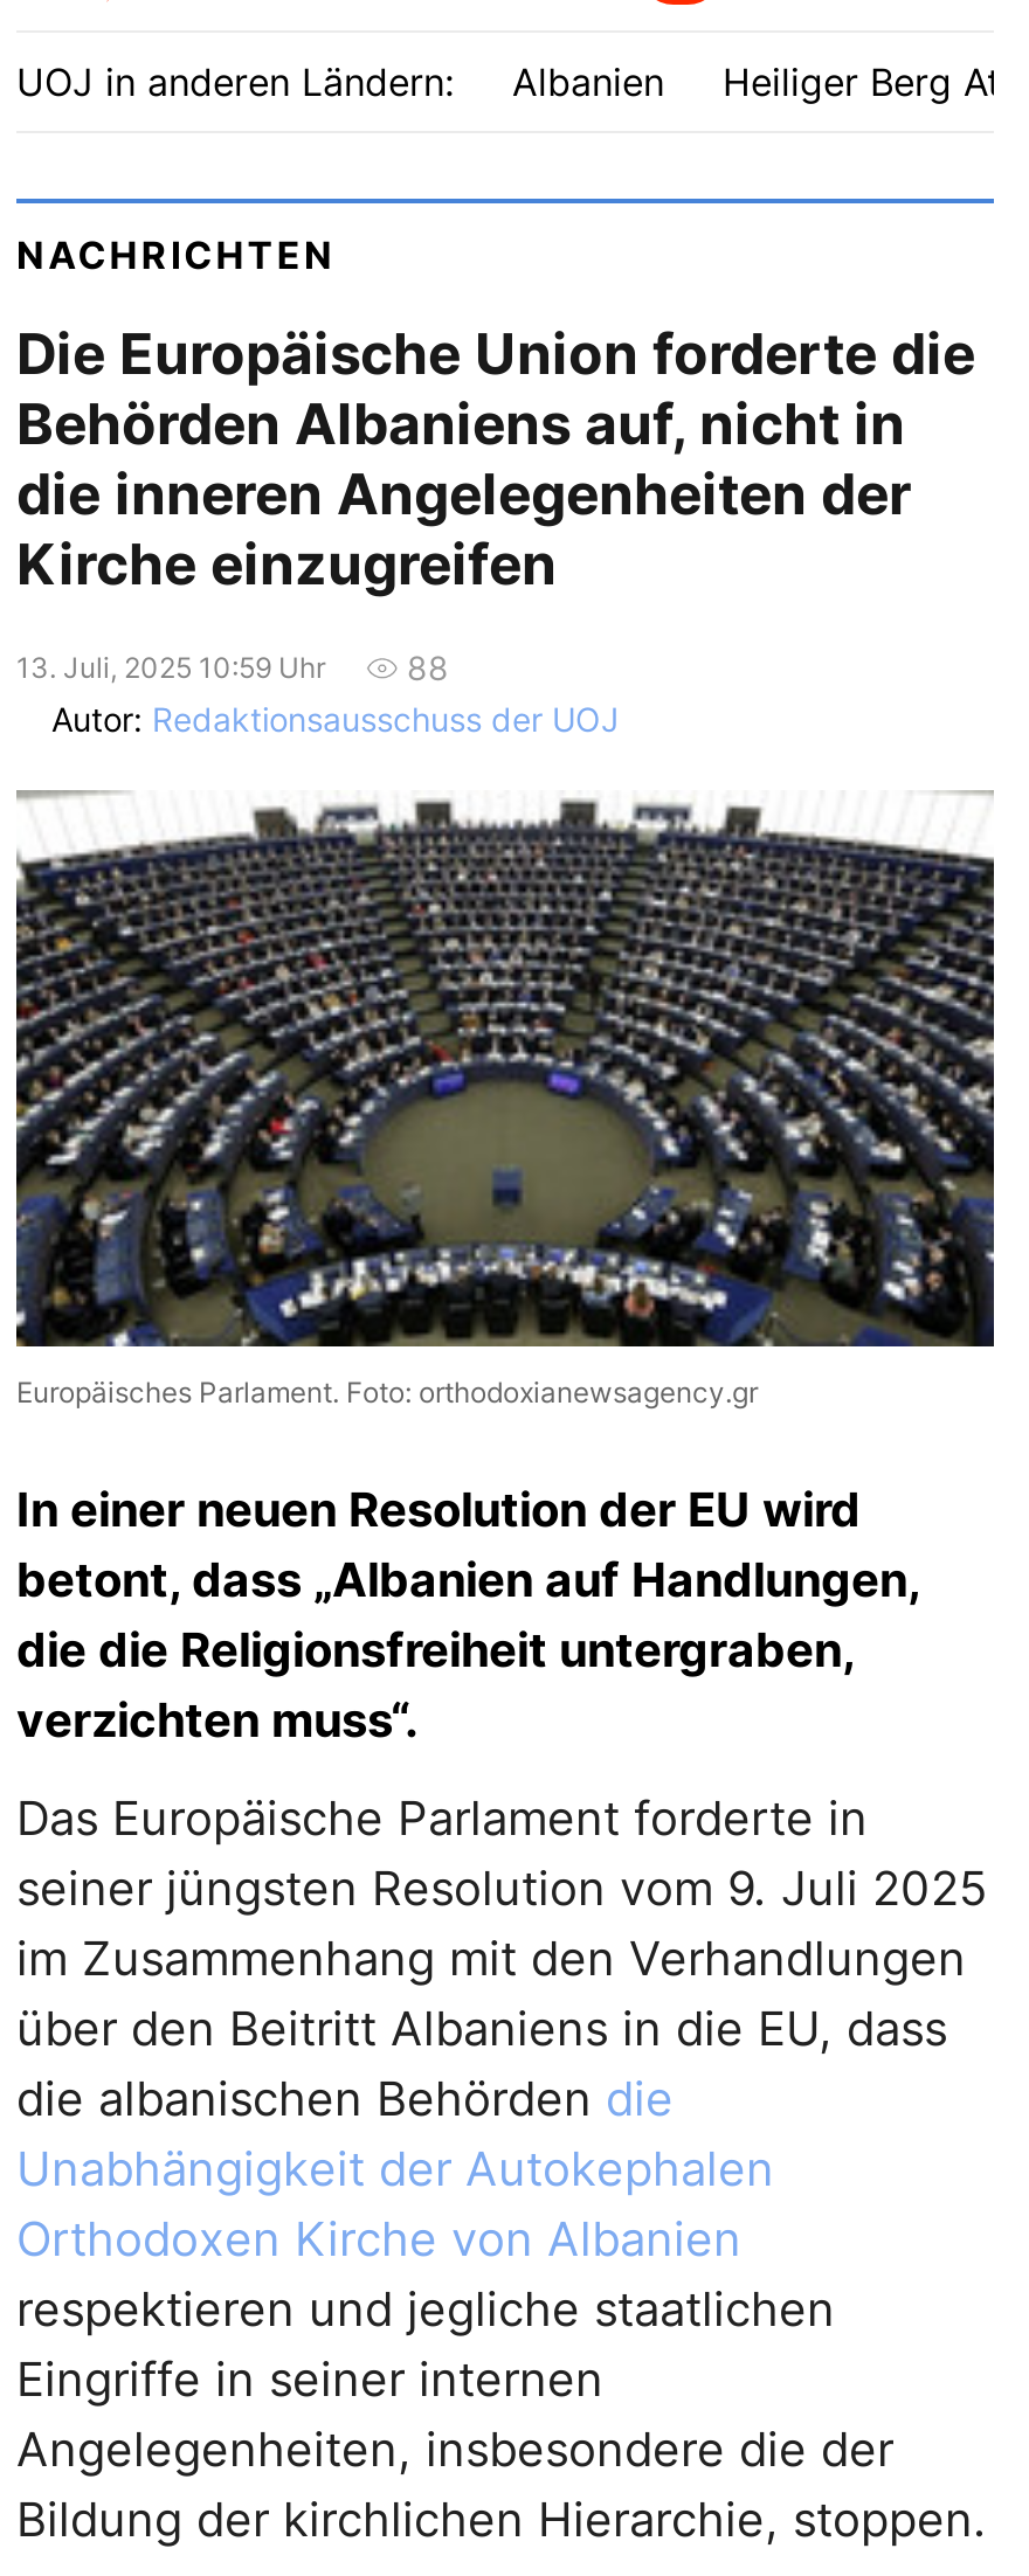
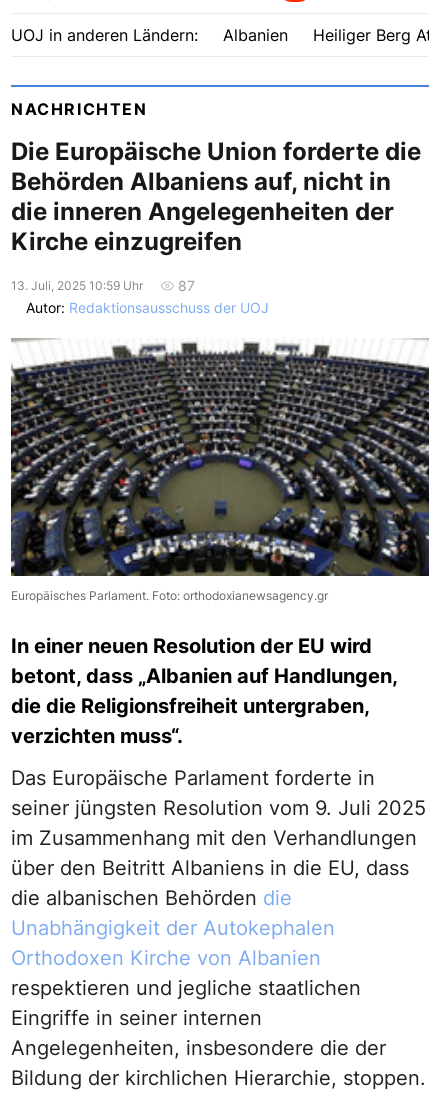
- 88
+ 87
